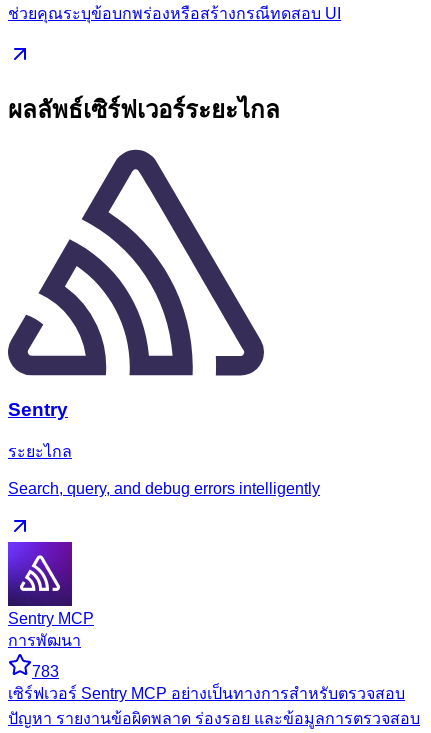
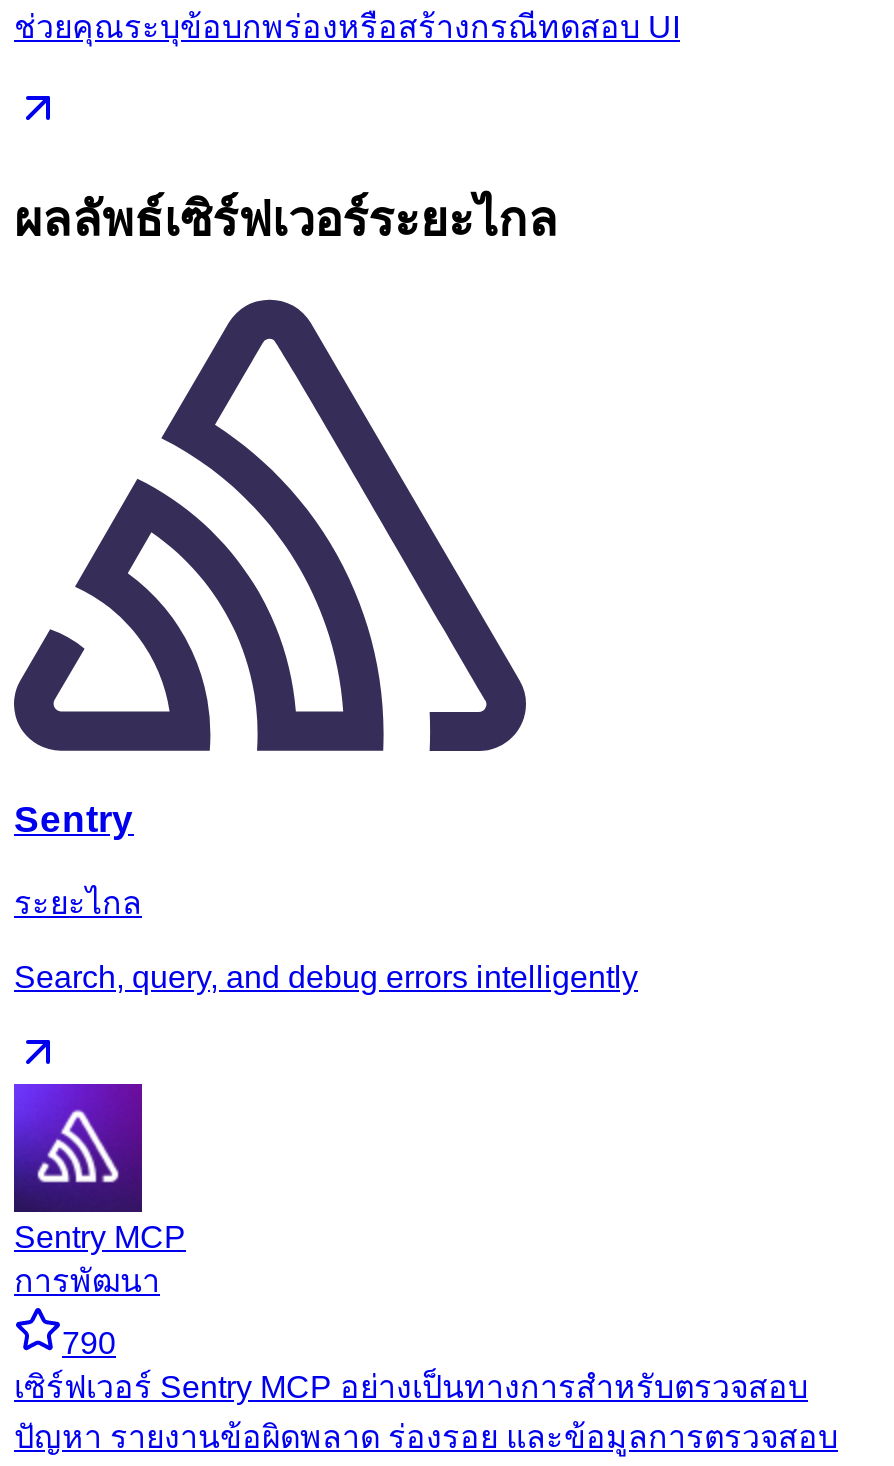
- 783
+ 790
